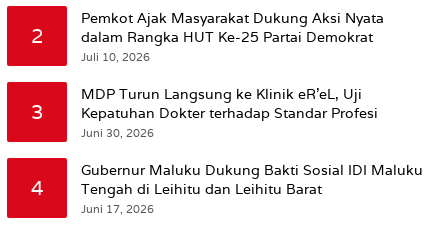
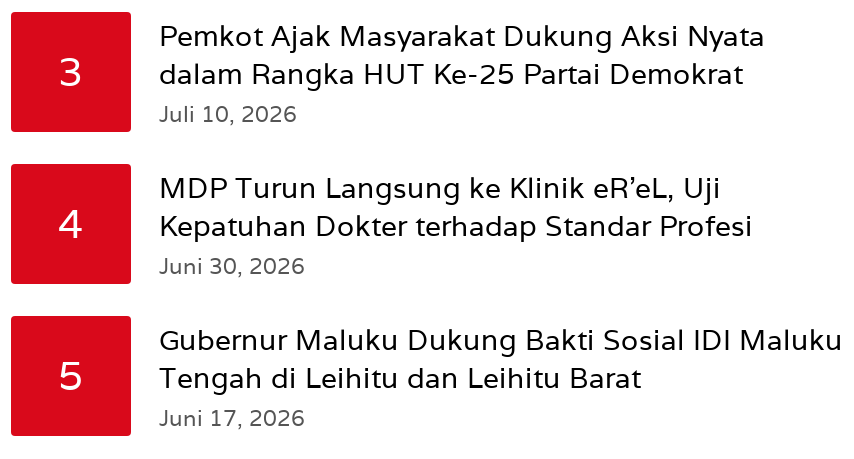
- 2
+ 3

- 3
+ 4

- 4
+ 5
